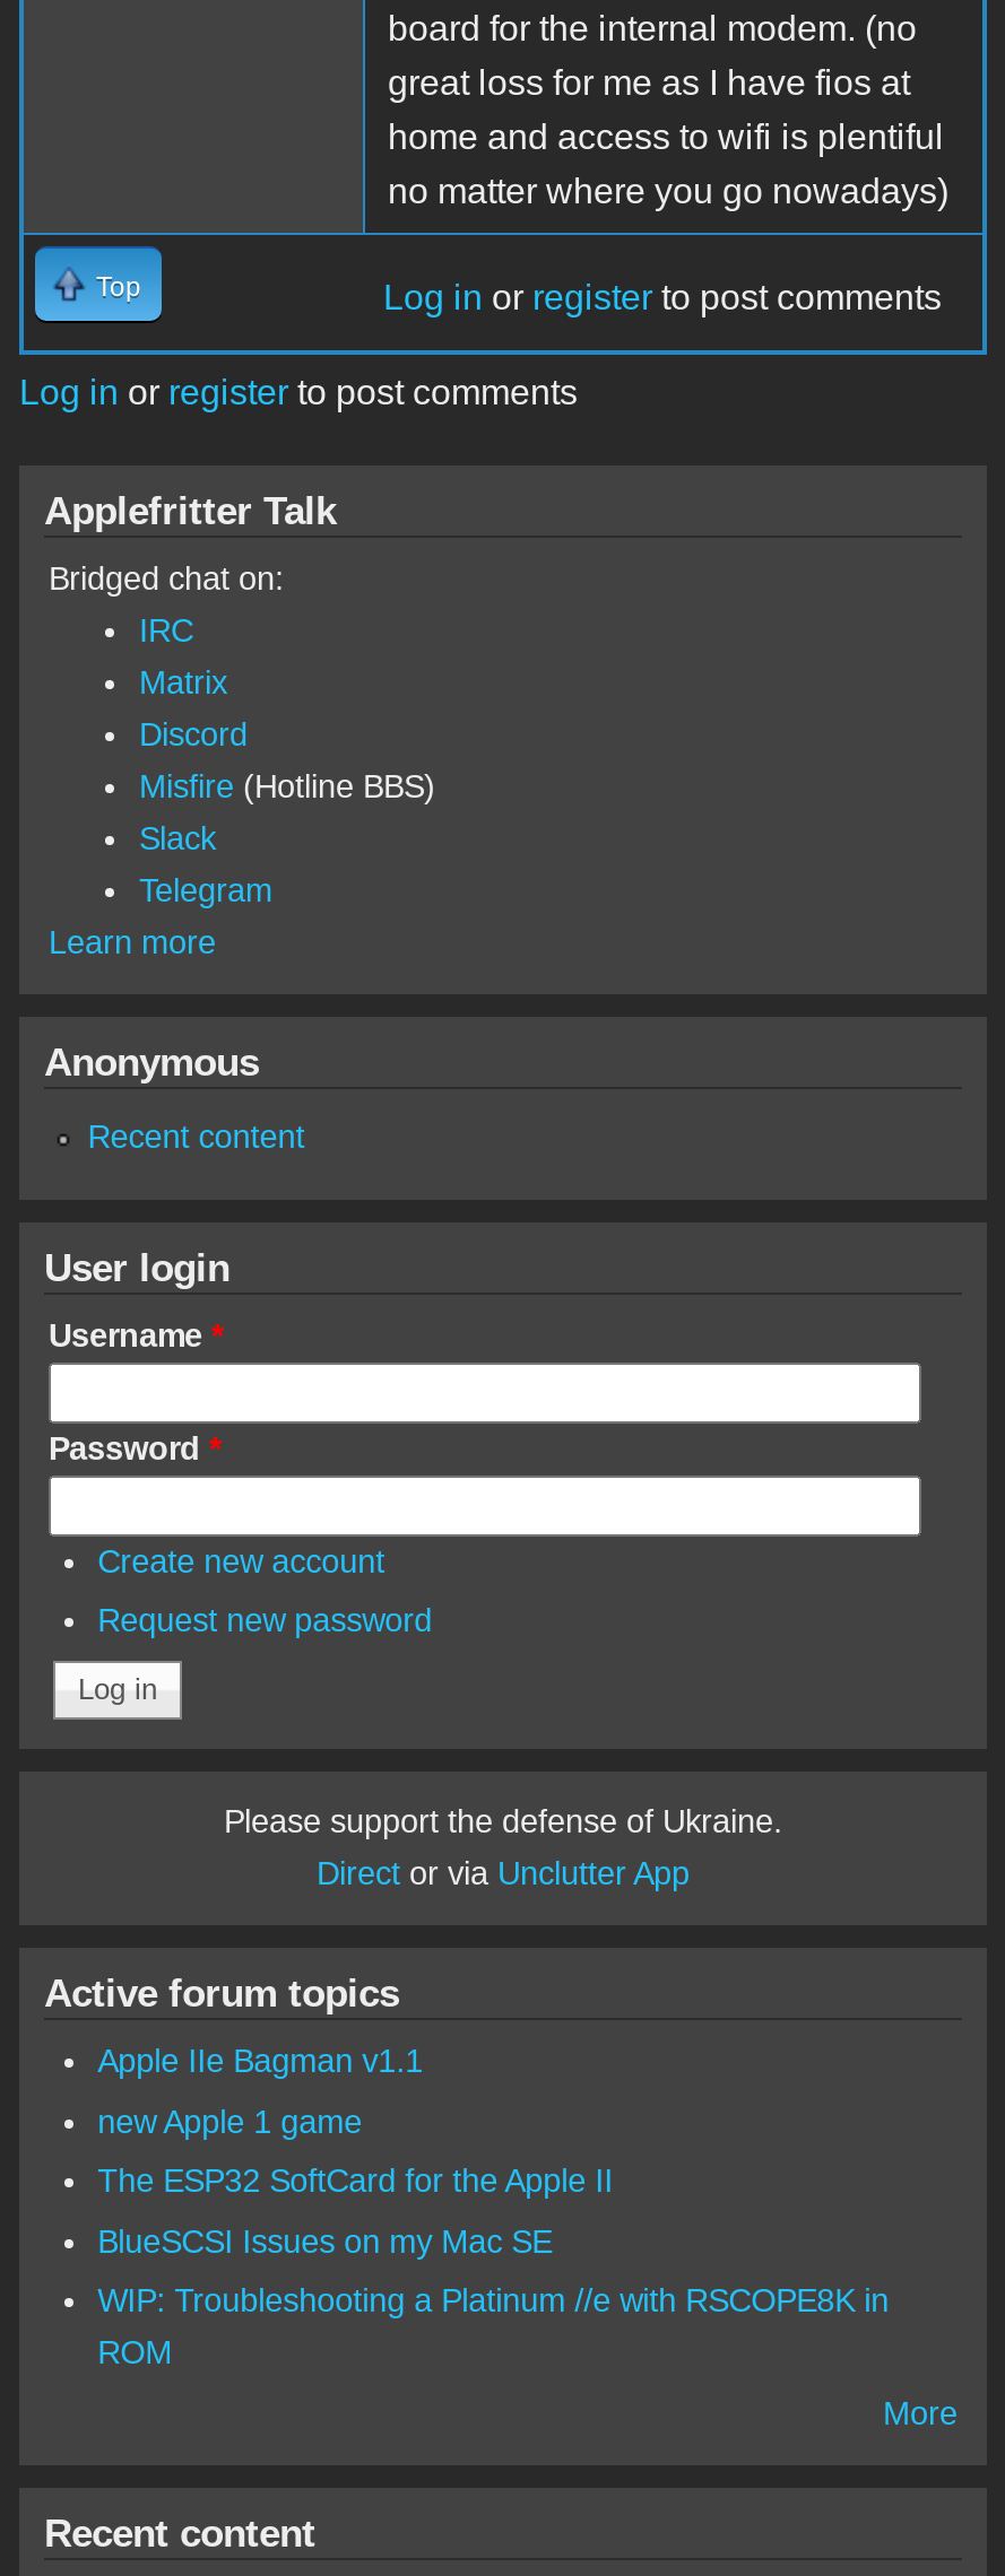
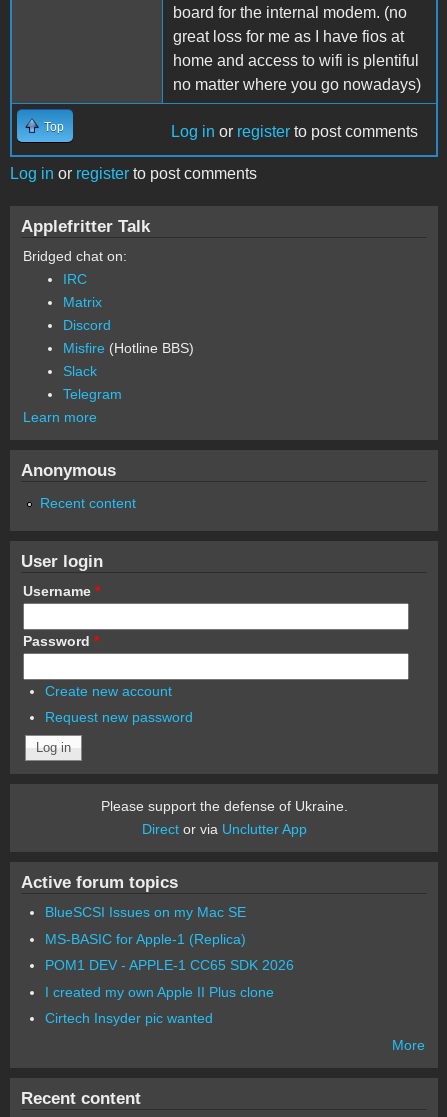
- Apple IIe Bagman v1.1
- new Apple 1 game
- The ESP32 SoftCard for the Apple II

moved up: BlueSCSI Issues on my Mac SE

- WIP: Troubleshooting a Platinum //e with RSCOPE8K in
- ROM
+ MS-BASIC for Apple-1 (Replica)
+ POM1 DEV - APPLE-1 CC65 SDK 2026
+ I created my own Apple II Plus clone
+ Cirtech Insyder pic wanted
